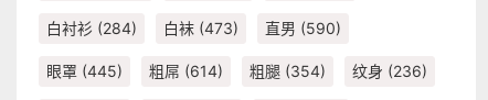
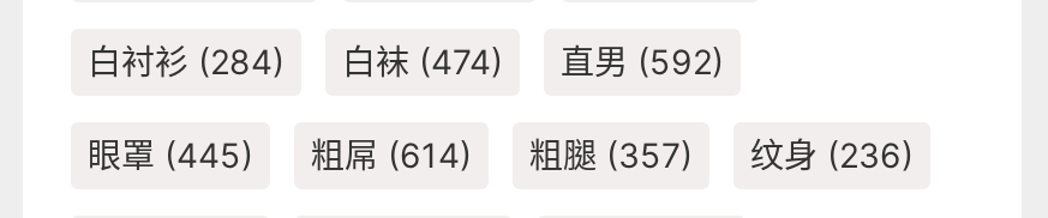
- 白袜(473)
+ 白袜(474)

- 直男(590)
+ 直男(592)

- 眼罩(445) 粗屌(614) 粗腿(354) 纹身(236)
+ 眼罩(445) 粗屌(614) 粗腿(357) 纹身(236)
